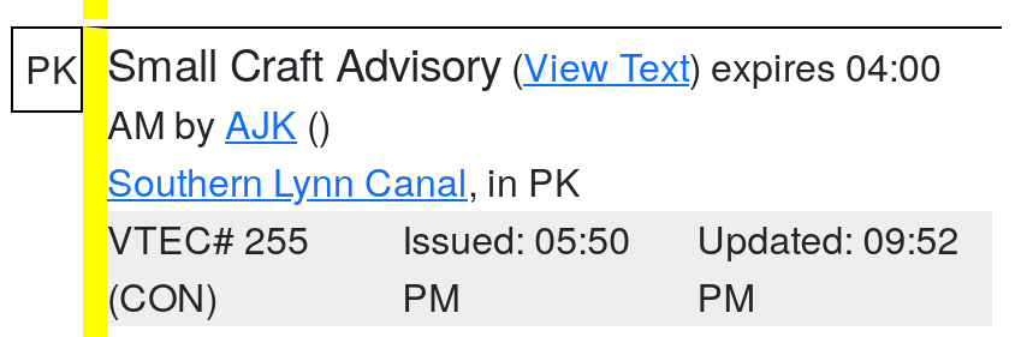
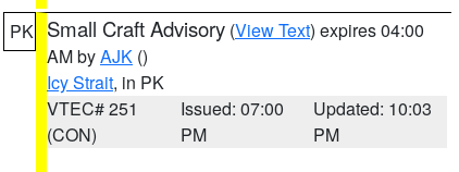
- Southern Lynn Canal, in PK
- VTEC# 255
+ Icy Strait, in PK
+ VTEC# 251

- Issued: 05:50
+ Issued: 07:00

- Updated: 09:52
+ Updated: 10:03
